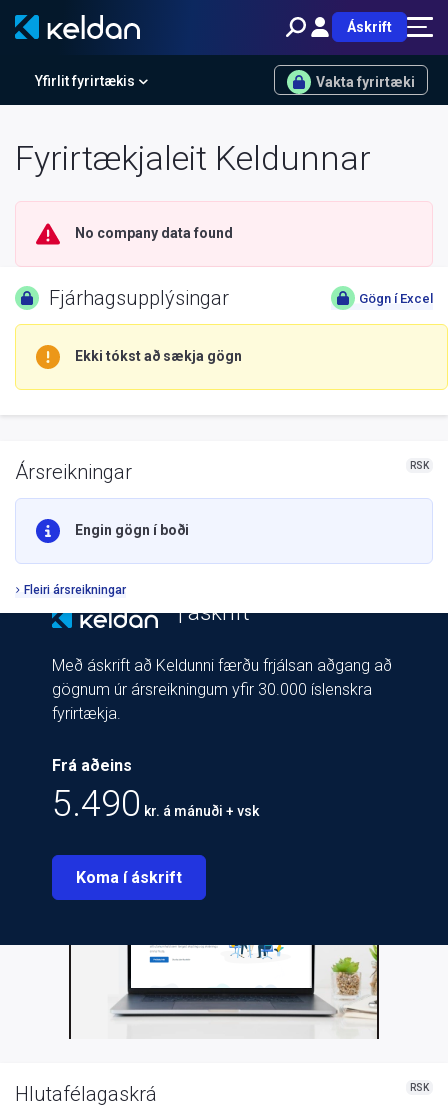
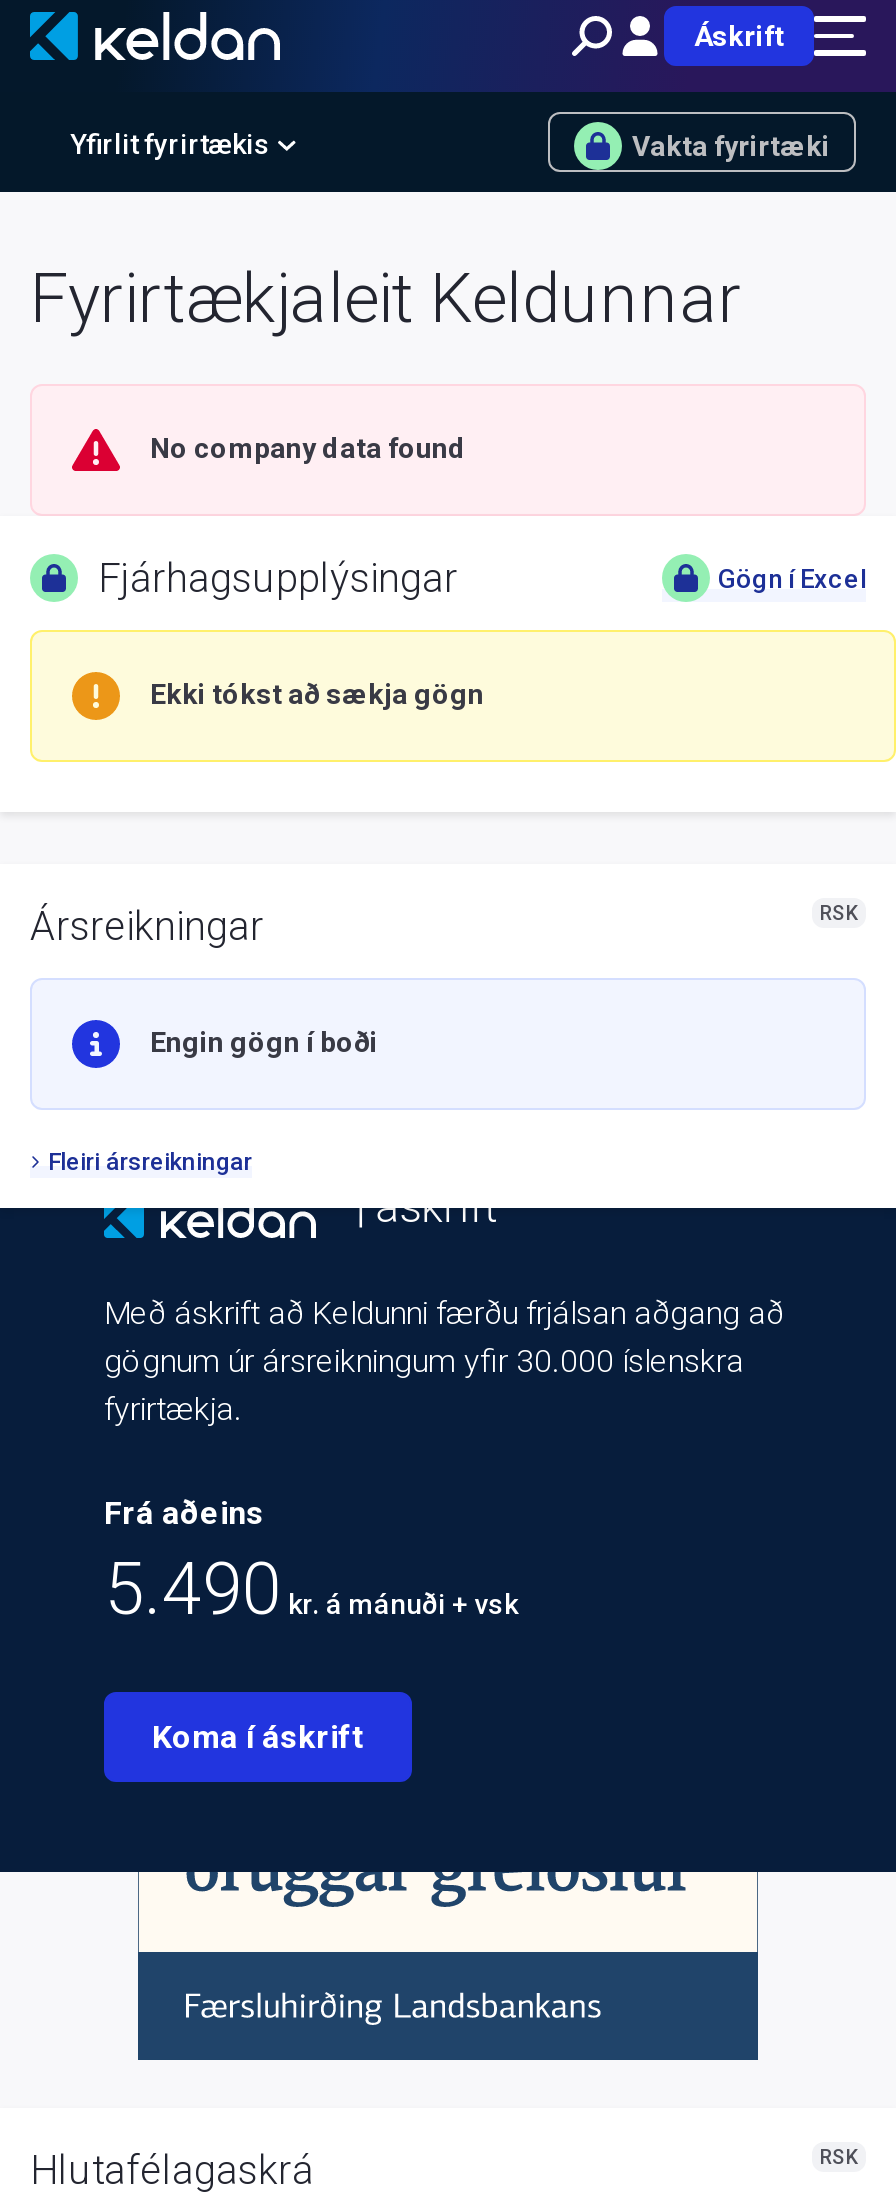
- [image]
+ [image]
